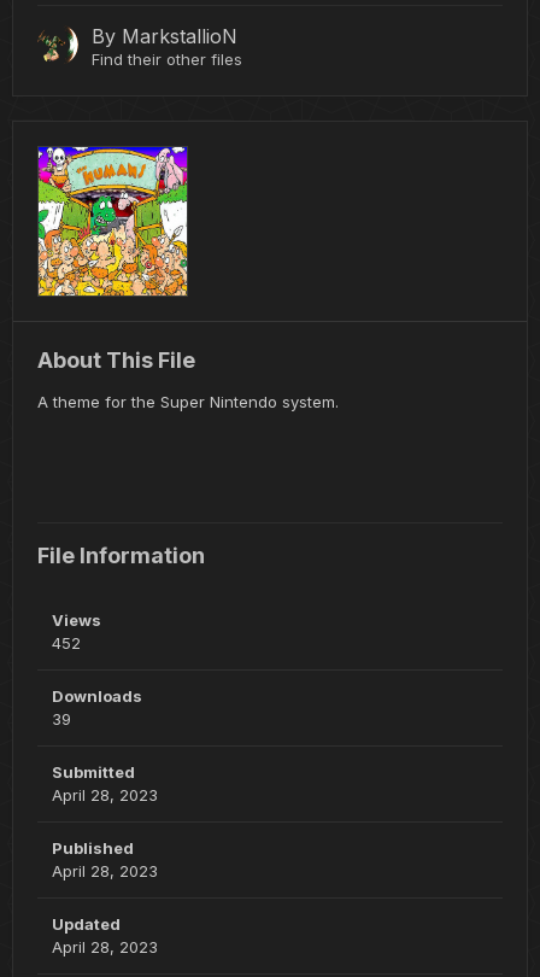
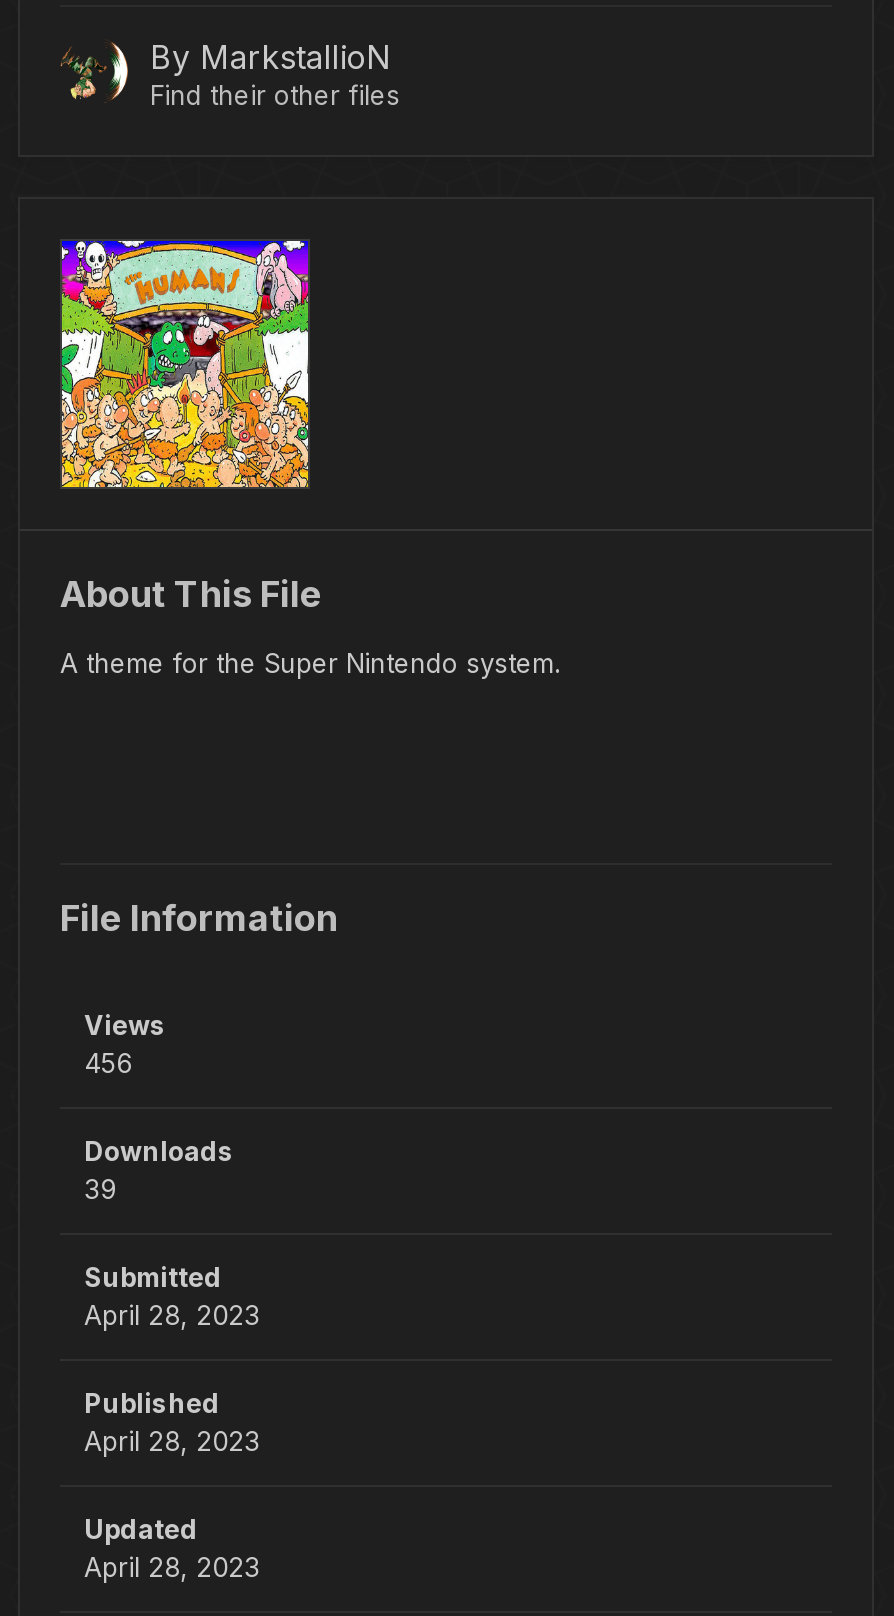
- 452
+ 456
